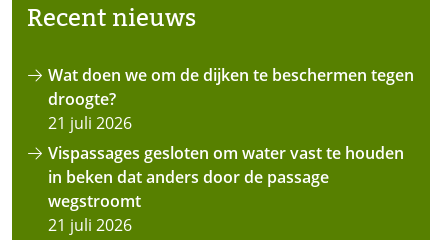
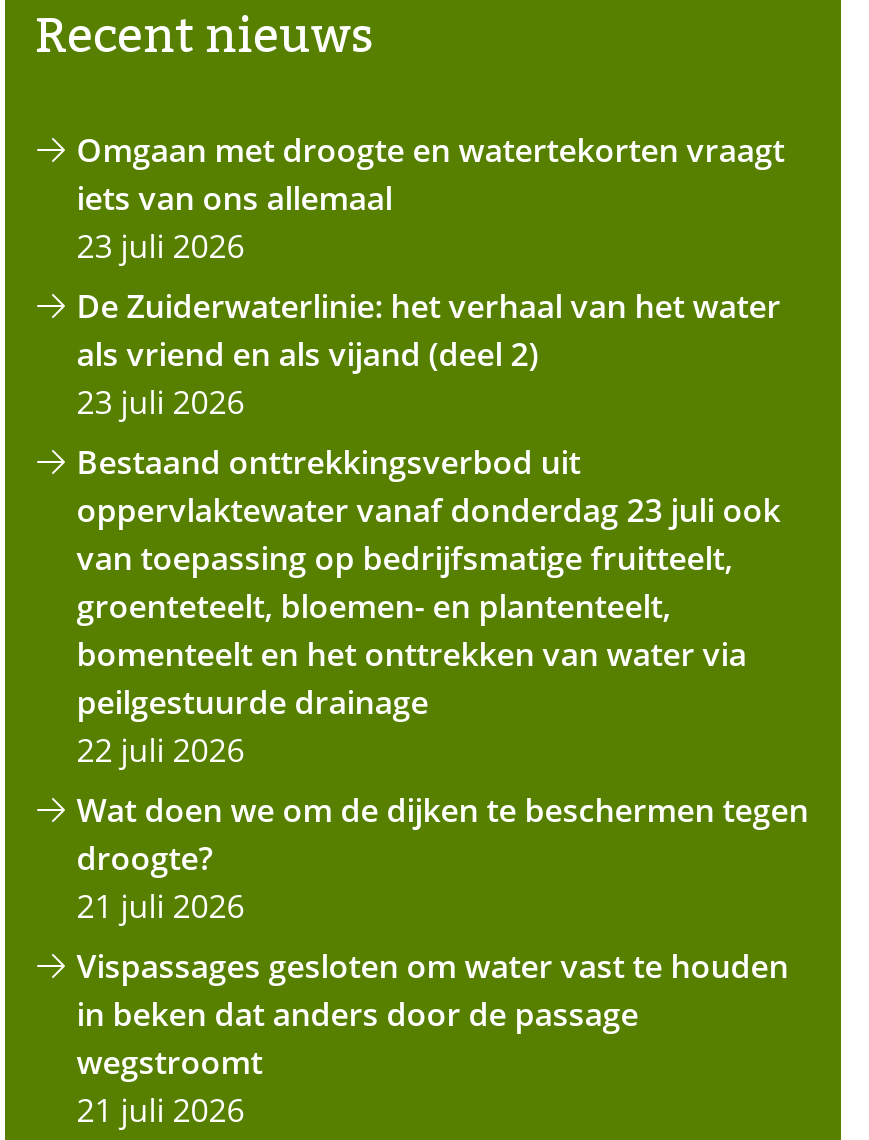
+ Omgaan met droogte en watertekorten vraagt
+ iets van ons allemaal
+ 23 juli 2026
+ De Zuiderwaterlinie: het verhaal van het water
+ als vriend en als vijand (deel 2)
+ 23 juli 2026
+ Bestaand onttrekkingsverbod uit
+ oppervlaktewater vanaf donderdag 23 juli ook
+ van toepassing op bedrijfsmatige fruitteelt,
+ groenteteelt, bloemen- en plantenteelt,
+ bomenteelt en het onttrekken van water via
+ peilgestuurde drainage
+ 22 juli 2026
